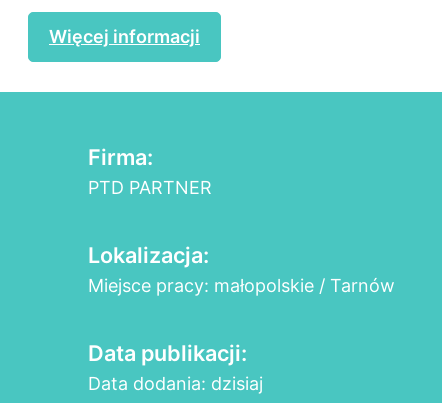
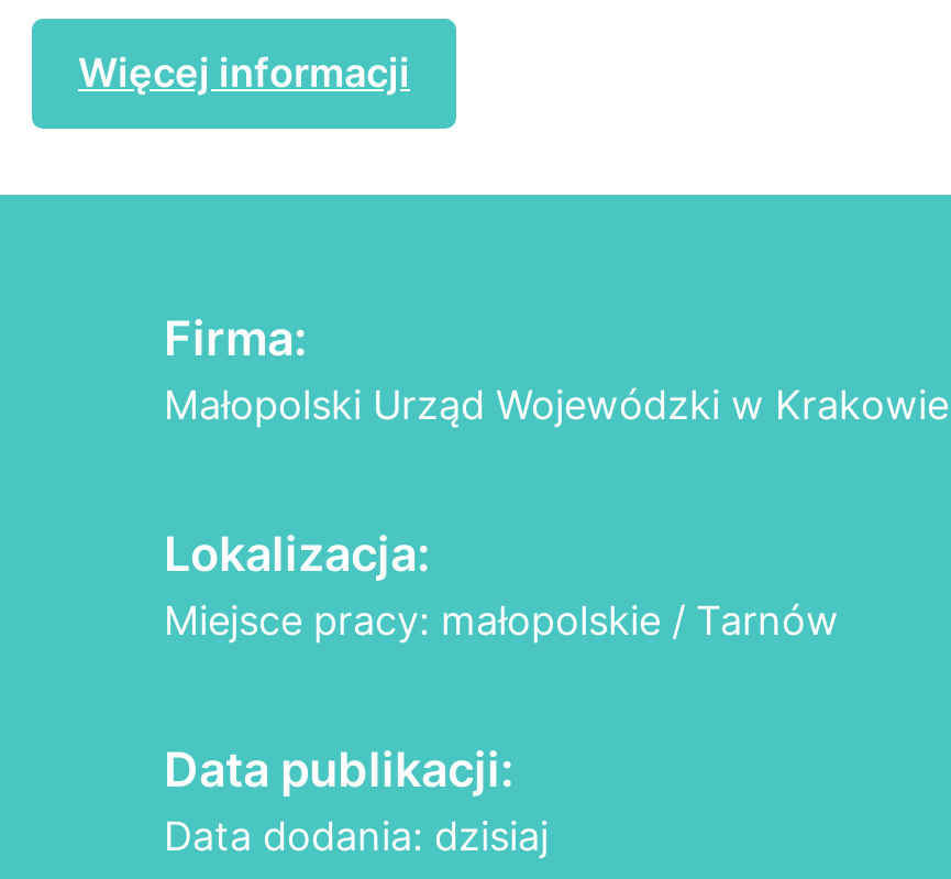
- PTD PARTNER
+ Małopolski Urząd Wojewódzki w Krakowie
